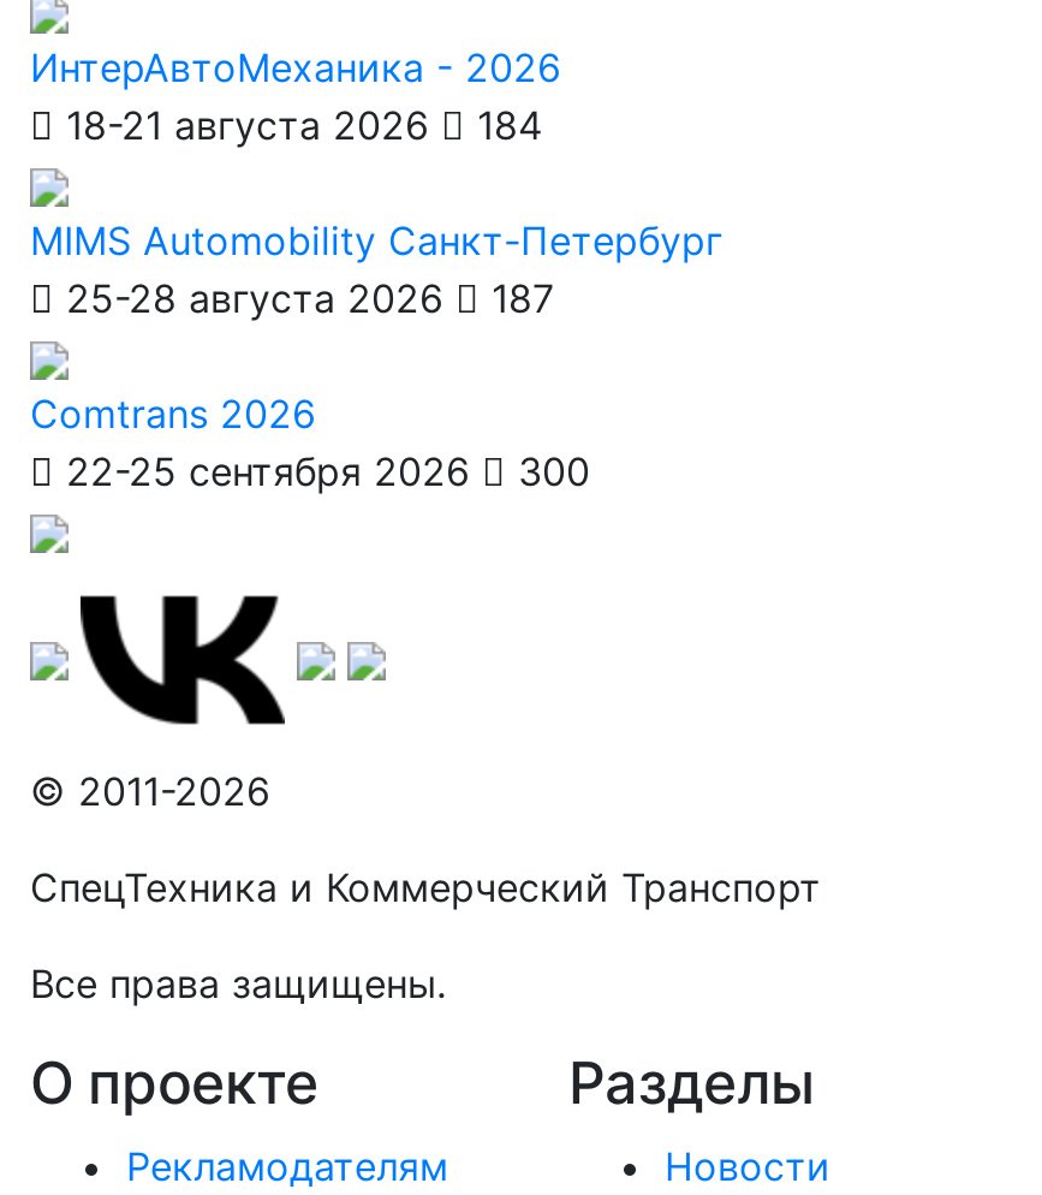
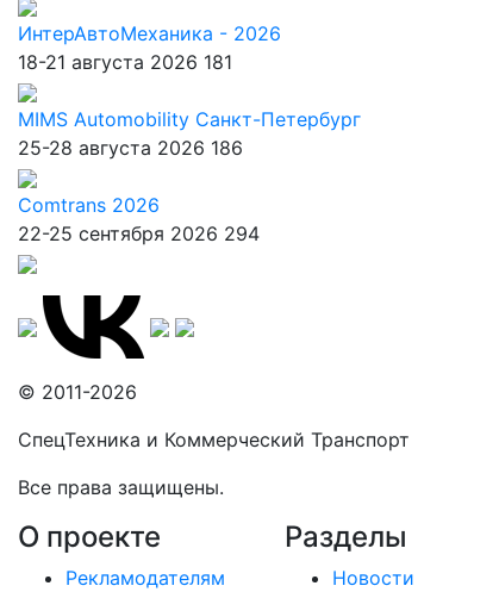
- 18-21 августа 2026
- 184
+ 18-21 августа 2026 181

- 25-28 августа 2026
- 187
+ 25-28 августа 2026 186

- 22-25 сентября 2026
- 300
+ 22-25 сентября 2026 294
